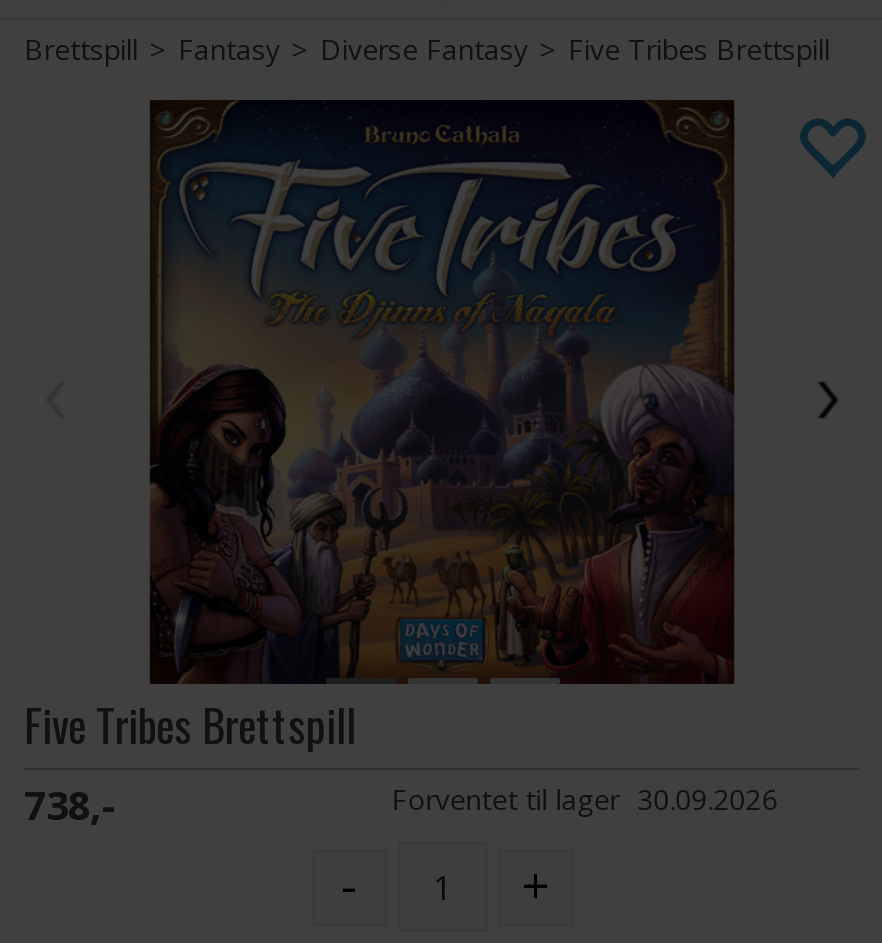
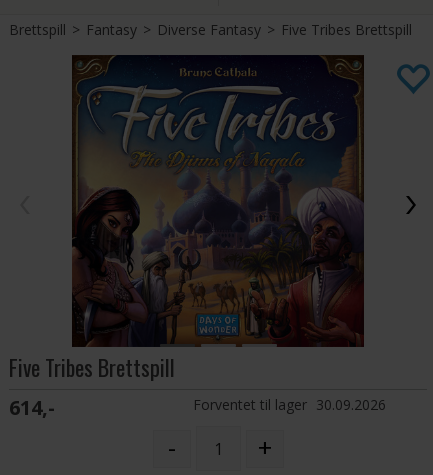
- 738,-
+ 614,-
